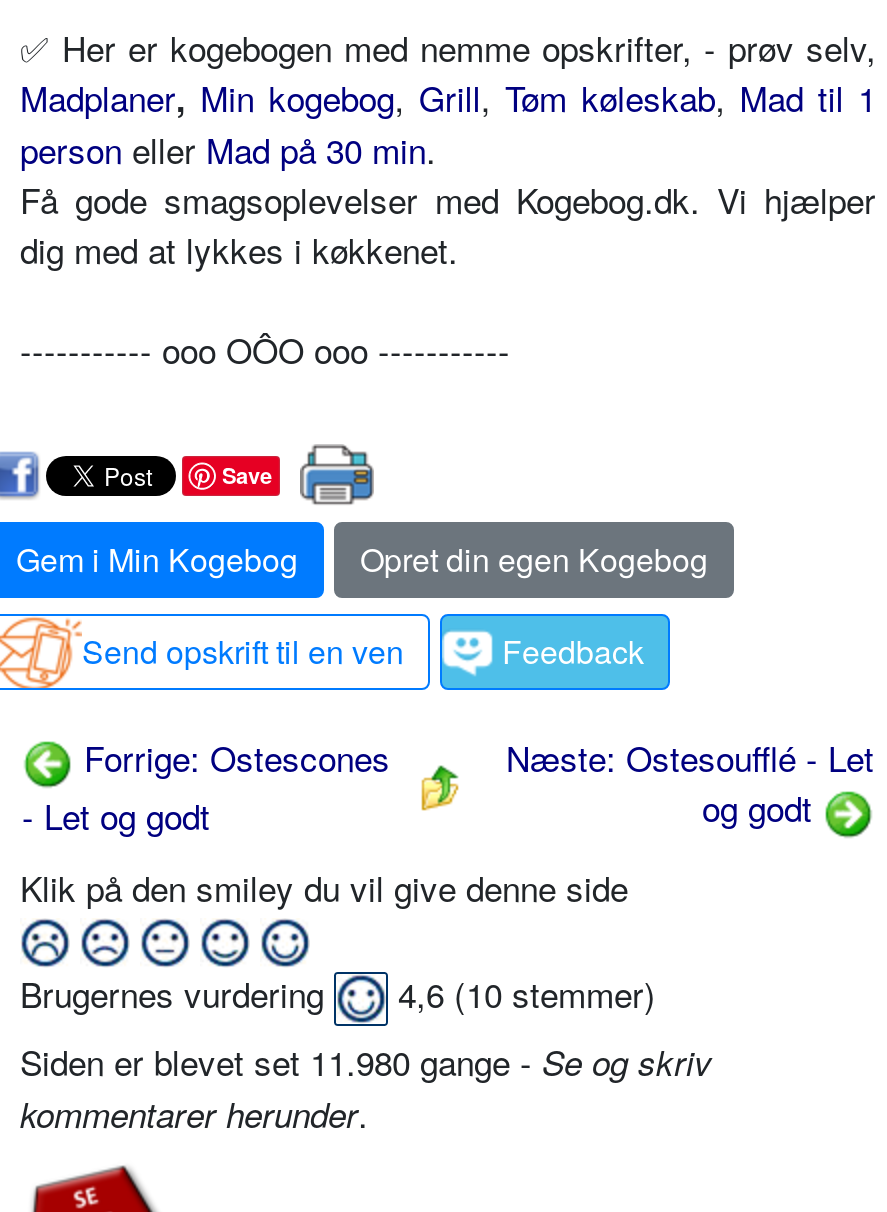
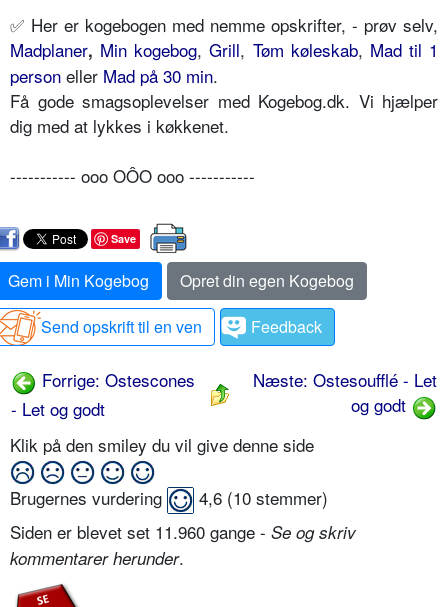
- Siden er blevet set 11.980 gange - Se og skriv
+ Siden er blevet set 11.960 gange - Se og skriv
